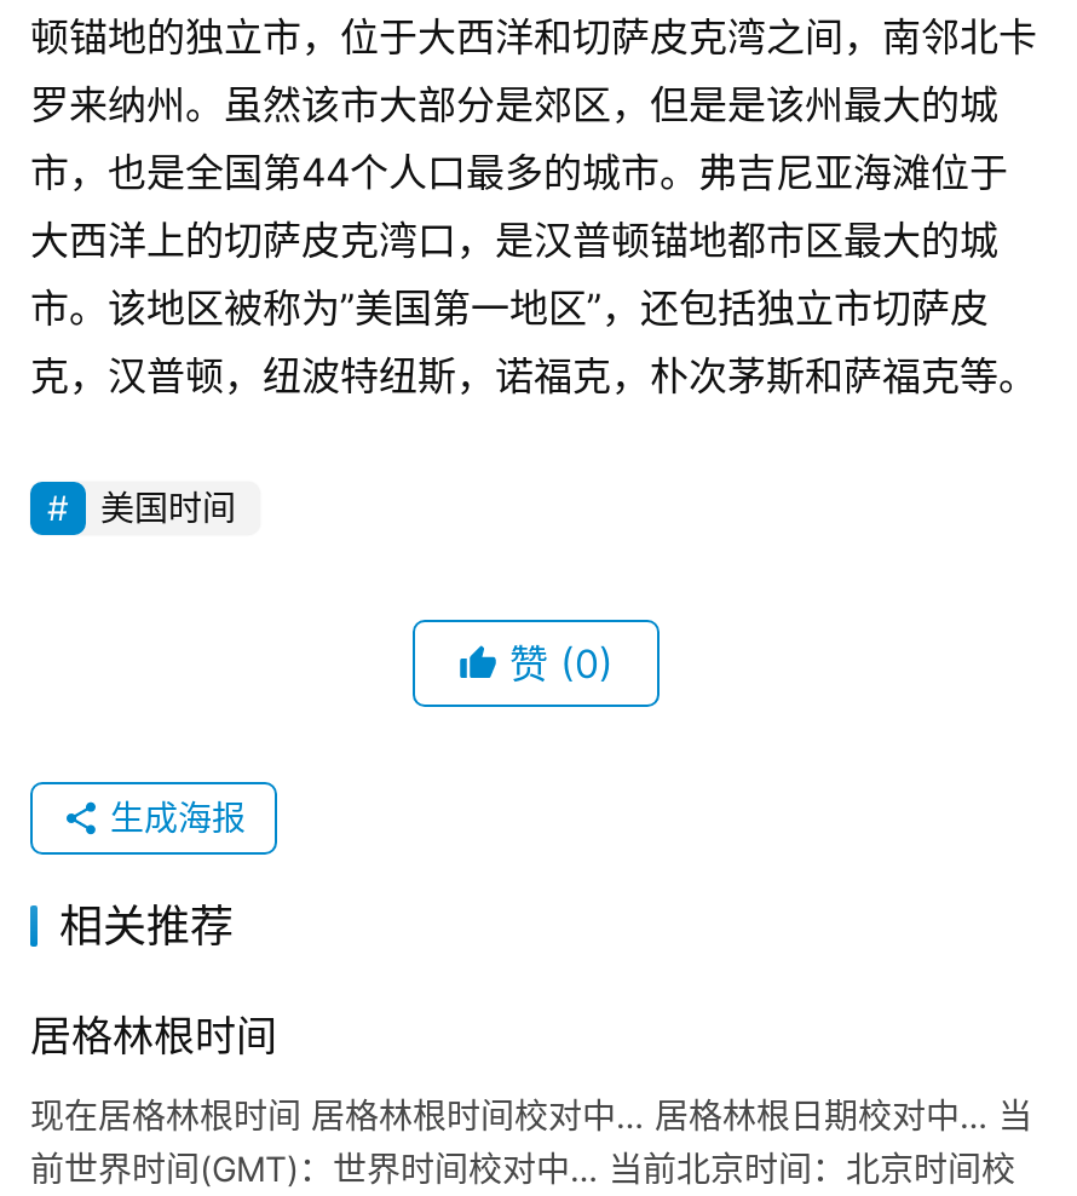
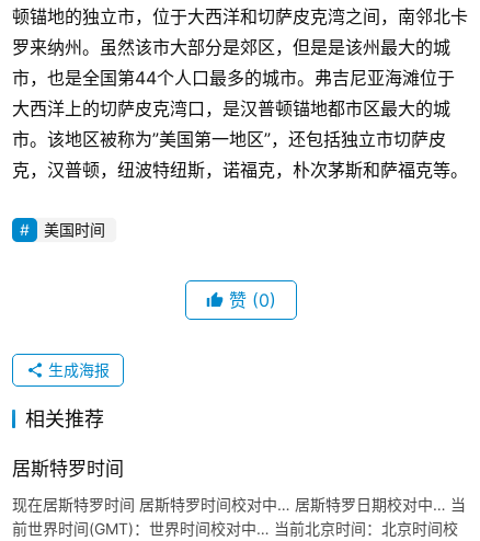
- 居格林根时间
+ 居斯特罗时间

- 现在居格林根时间 居格林根时间校对中… 居格林根日期校对中… 当
+ 现在居斯特罗时间 居斯特罗时间校对中… 居斯特罗日期校对中… 当
